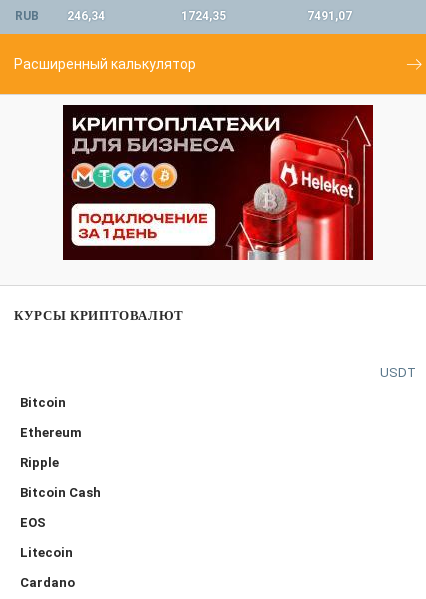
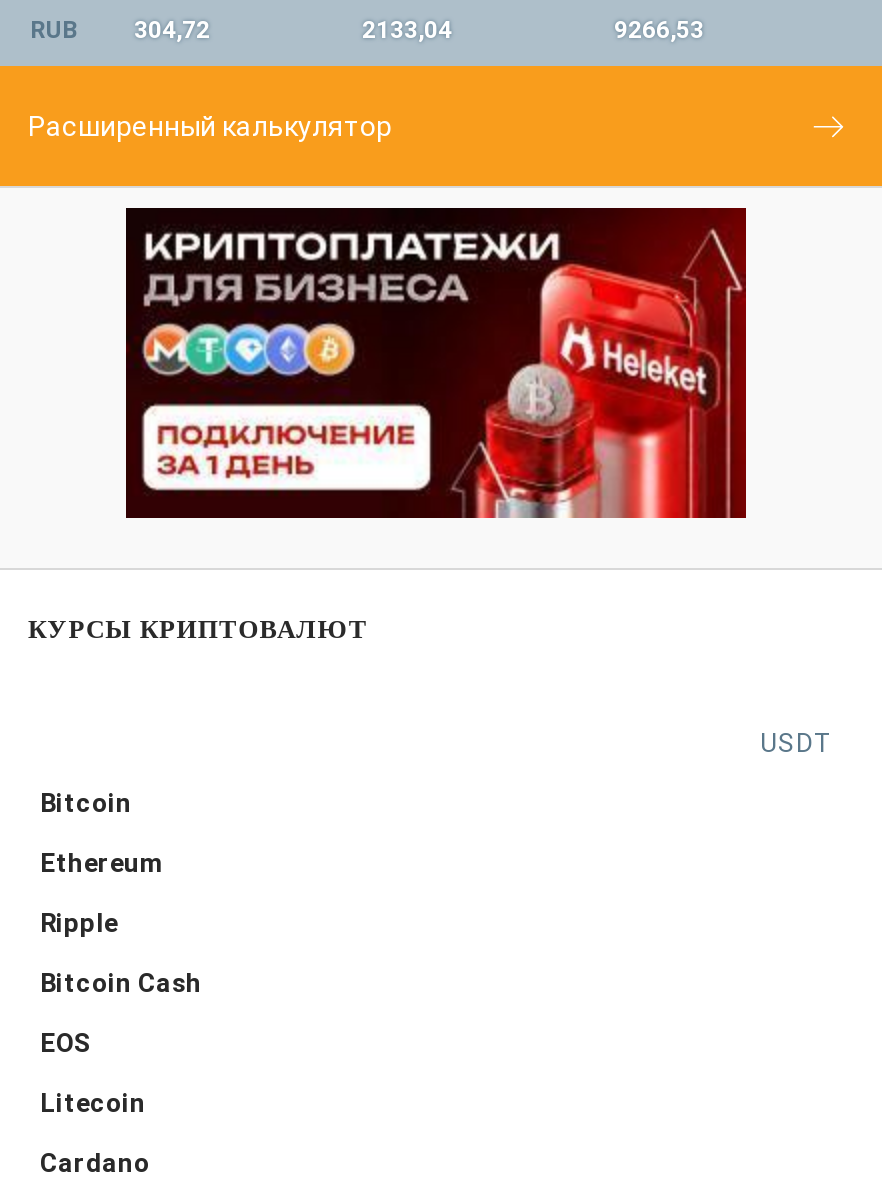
- RUB 246,34
+ RUB 304,72

- 1724,35
+ 2133,04

- 7491,07
+ 9266,53
